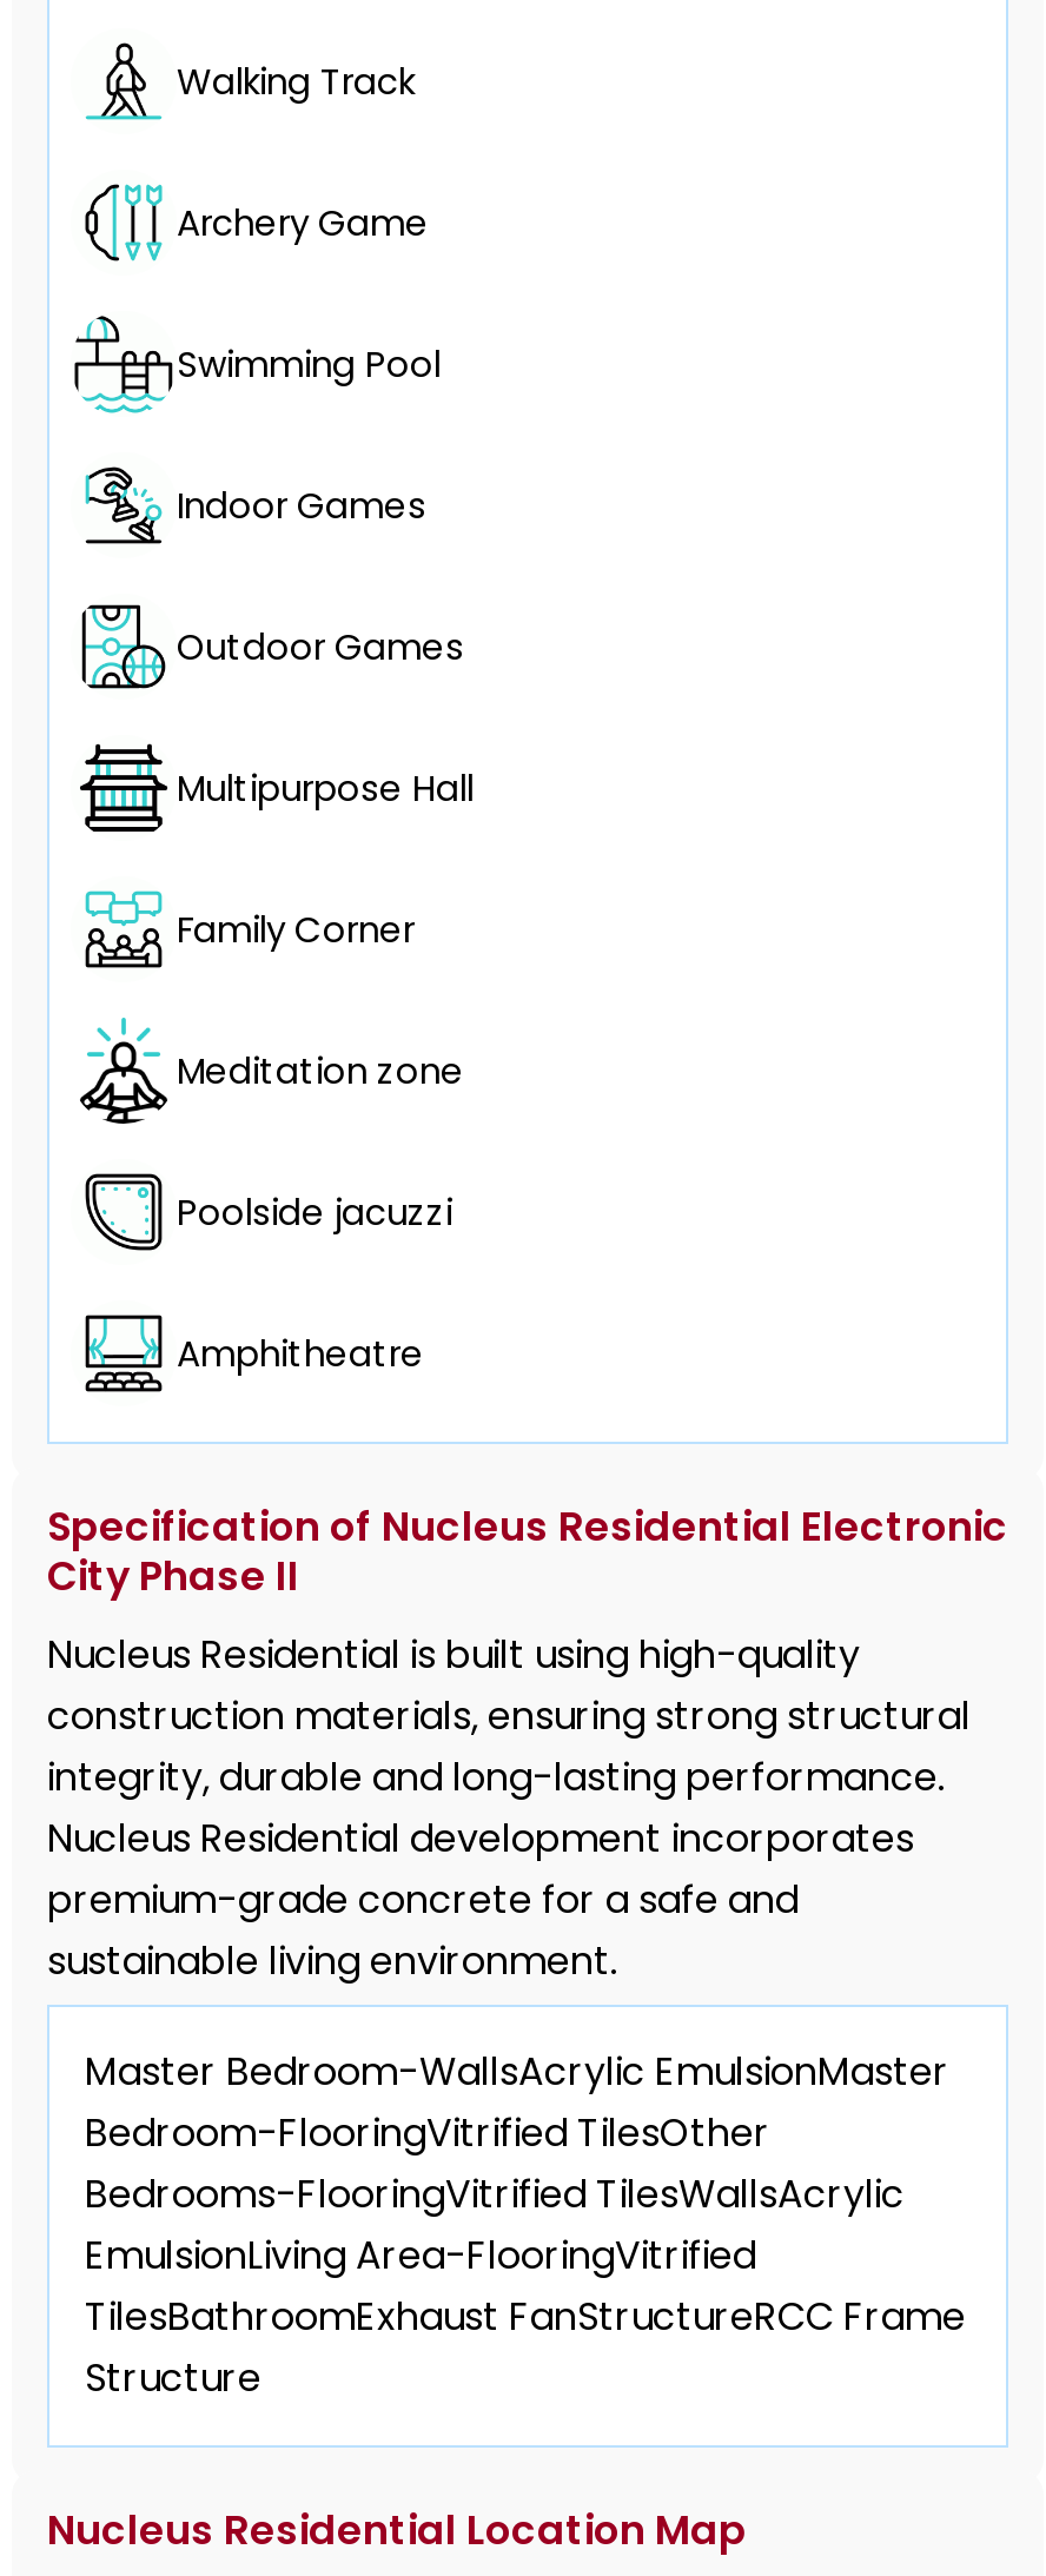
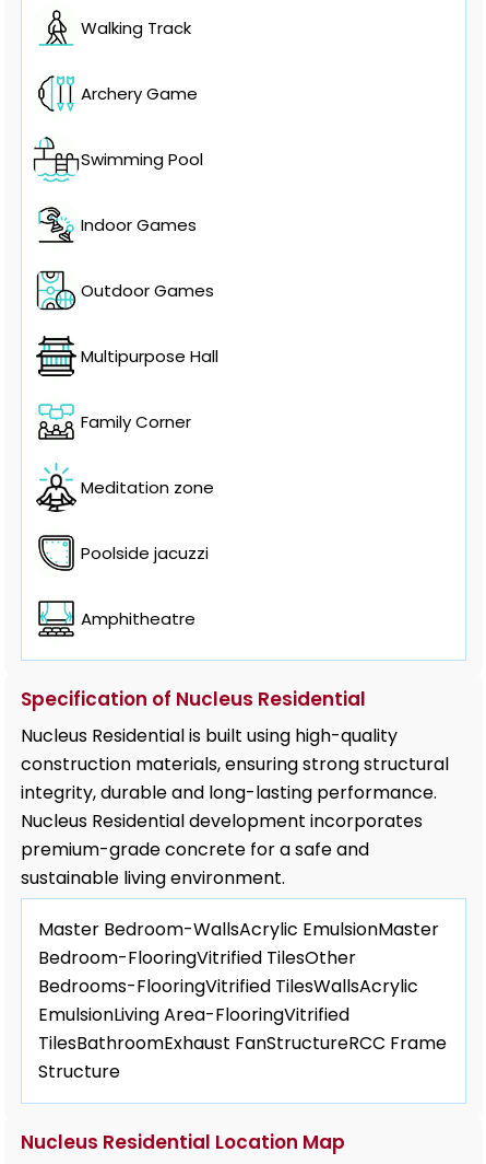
- Specification of Nucleus Residential Electronic
- City Phase II
+ Specification of Nucleus Residential
